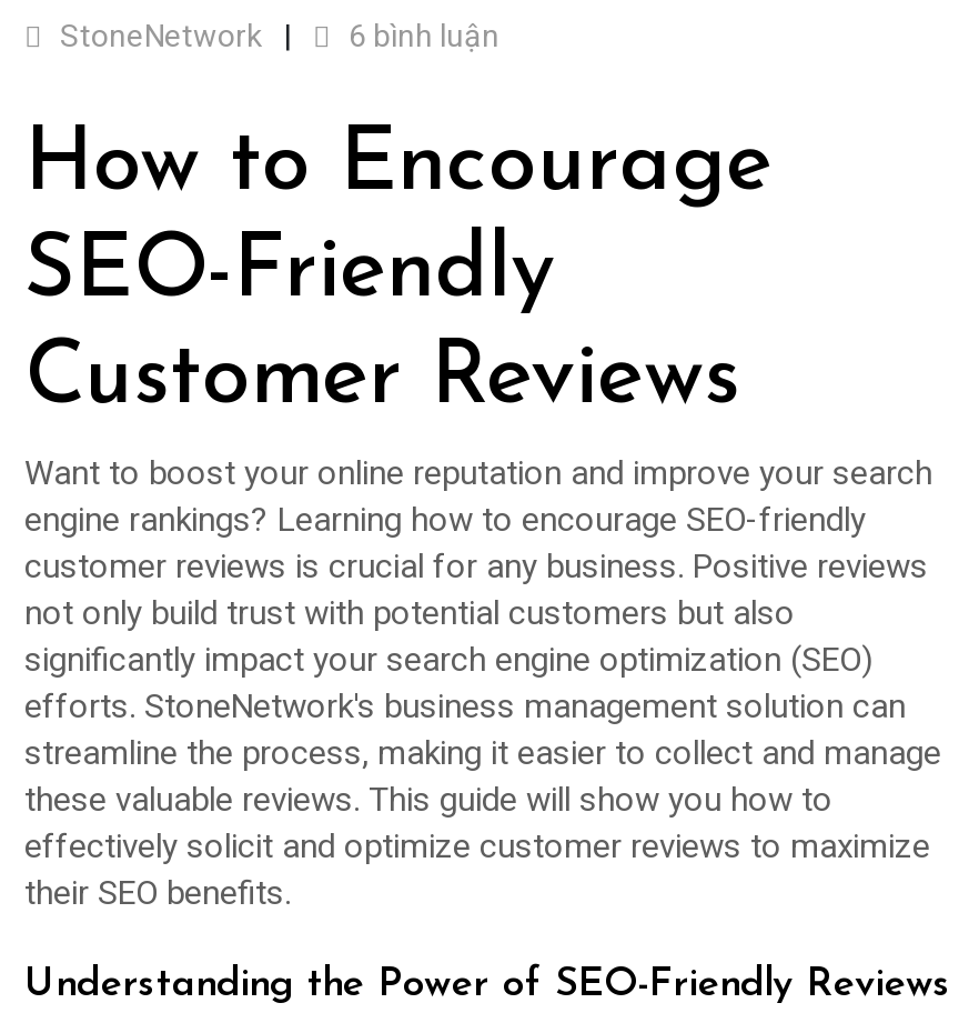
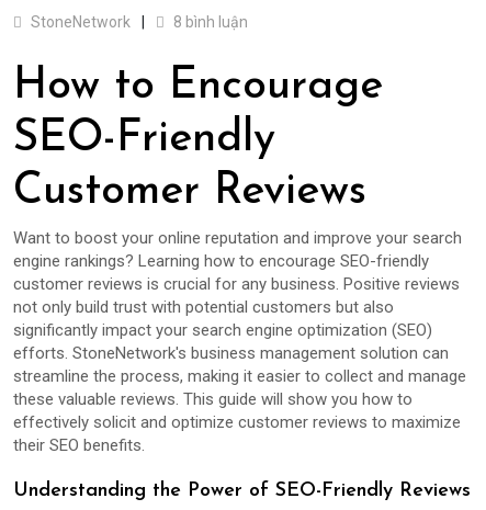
- 6 bình luận
+ 8 bình luận
